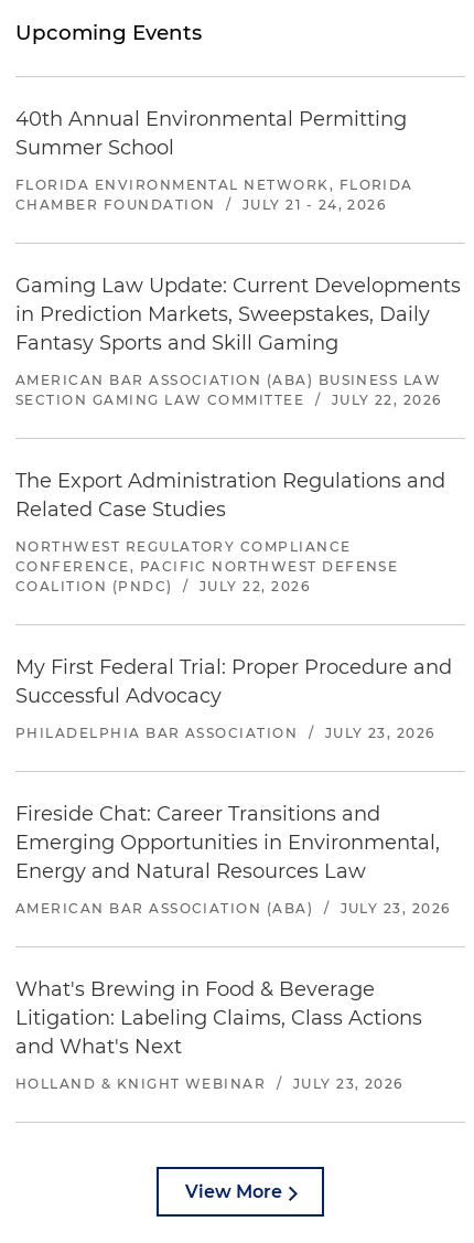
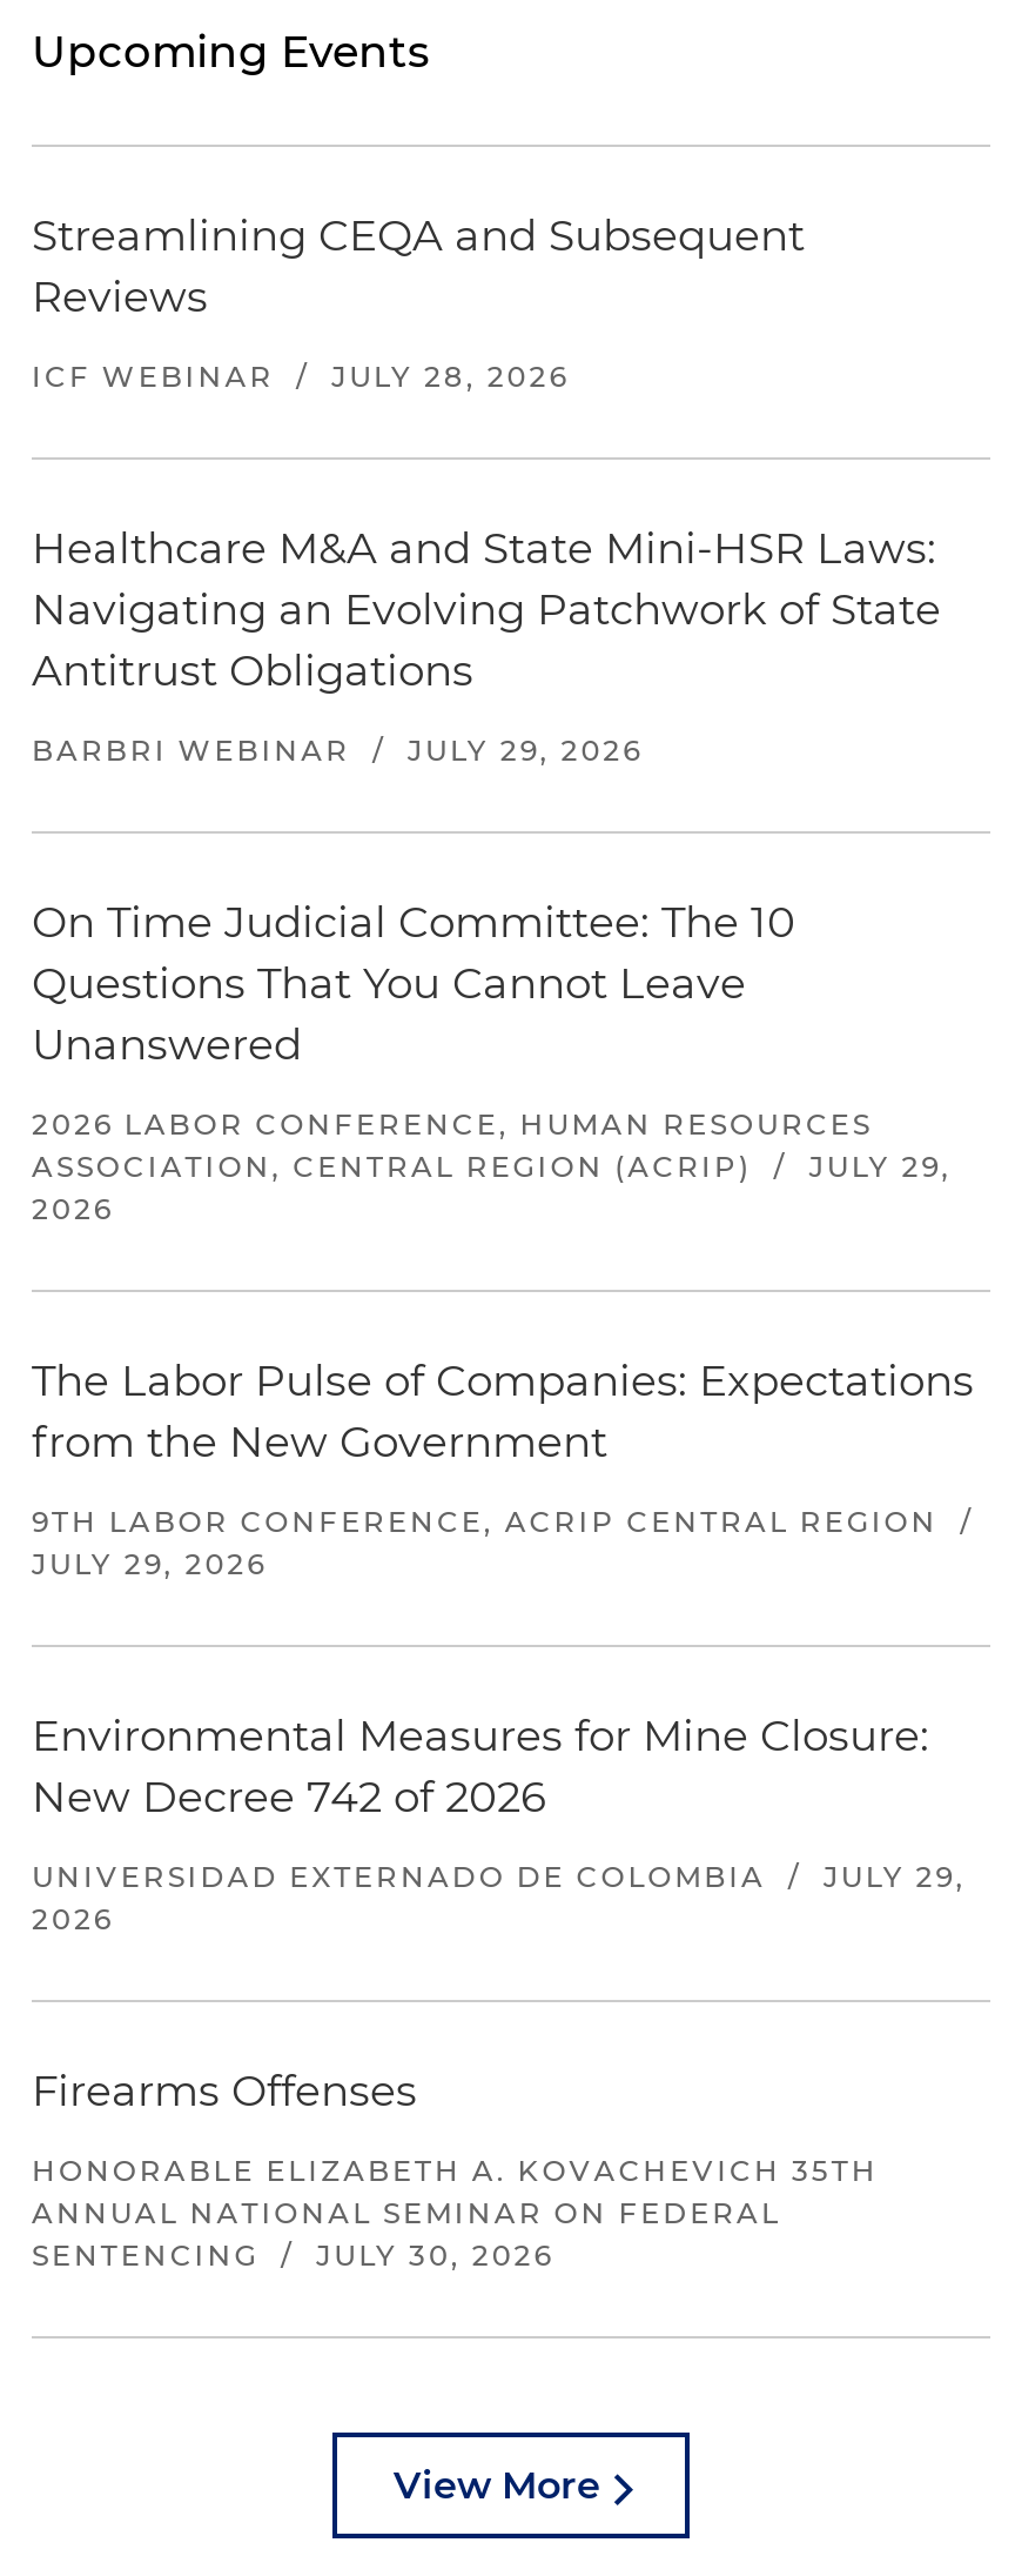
- 40th Annual Environmental Permitting
- Summer School
+ Streamlining CEQA and Subsequent
+ Reviews

- FLORIDA ENVIRONMENTAL NETWORK, FLORIDA
- CHAMBER FOUNDATION / JULY 21 - 24, 2026
+ ICF WEBINAR / JULY 28, 2026

- Gaming Law Update: Current Developments
- in Prediction Markets, Sweepstakes, Daily
- Fantasy Sports and Skill Gaming
+ Healthcare M&A and State Mini-HSR Laws:
+ Navigating an Evolving Patchwork of State
+ Antitrust Obligations

- AMERICAN BAR ASSOCIATION (ABA) BUSINESS LAW
- SECTION GAMING LAW COMMITTEE / JULY 22, 2026
+ BARBRI WEBINAR / JULY 29, 2026

- The Export Administration Regulations and
- Related Case Studies
+ On Time Judicial Committee: The 10
+ Questions That You Cannot Leave
+ Unanswered

- NORTHWEST REGULATORY COMPLIANCE
- CONFERENCE, PACIFIC NORTHWEST DEFENSE
- COALITION (PNDC) / JULY 22, 2026
+ 2026 LABOR CONFERENCE, HUMAN RESOURCES
+ ASSOCIATION, CENTRAL REGION (ACRIP) / JULY 29,
+ 2026

- My First Federal Trial: Proper Procedure and
- Successful Advocacy
+ The Labor Pulse of Companies: Expectations
+ from the New Government

- PHILADELPHIA BAR ASSOCIATION / JULY 23, 2026
+ 9TH LABOR CONFERENCE, ACRIP CENTRAL REGION /
+ JULY 29, 2026

- Fireside Chat: Career Transitions and
- Emerging Opportunities in Environmental,
- Energy and Natural Resources Law
+ Environmental Measures for Mine Closure:
+ New Decree 742 of 2026

- AMERICAN BAR ASSOCIATION (ABA) / JULY 23, 2026
+ UNIVERSIDAD EXTERNADO DE COLOMBIA / JULY 29,
+ 2026

- What's Brewing in Food & Beverage
- Litigation: Labeling Claims, Class Actions
- and What's Next
+ Firearms Offenses

- HOLLAND & KNIGHT WEBINAR / JULY 23, 2026
+ HONORABLE ELIZABETH A. KOVACHEVICH 35TH
+ ANNUAL NATIONAL SEMINAR ON FEDERAL
+ SENTENCING / JULY 30, 2026
